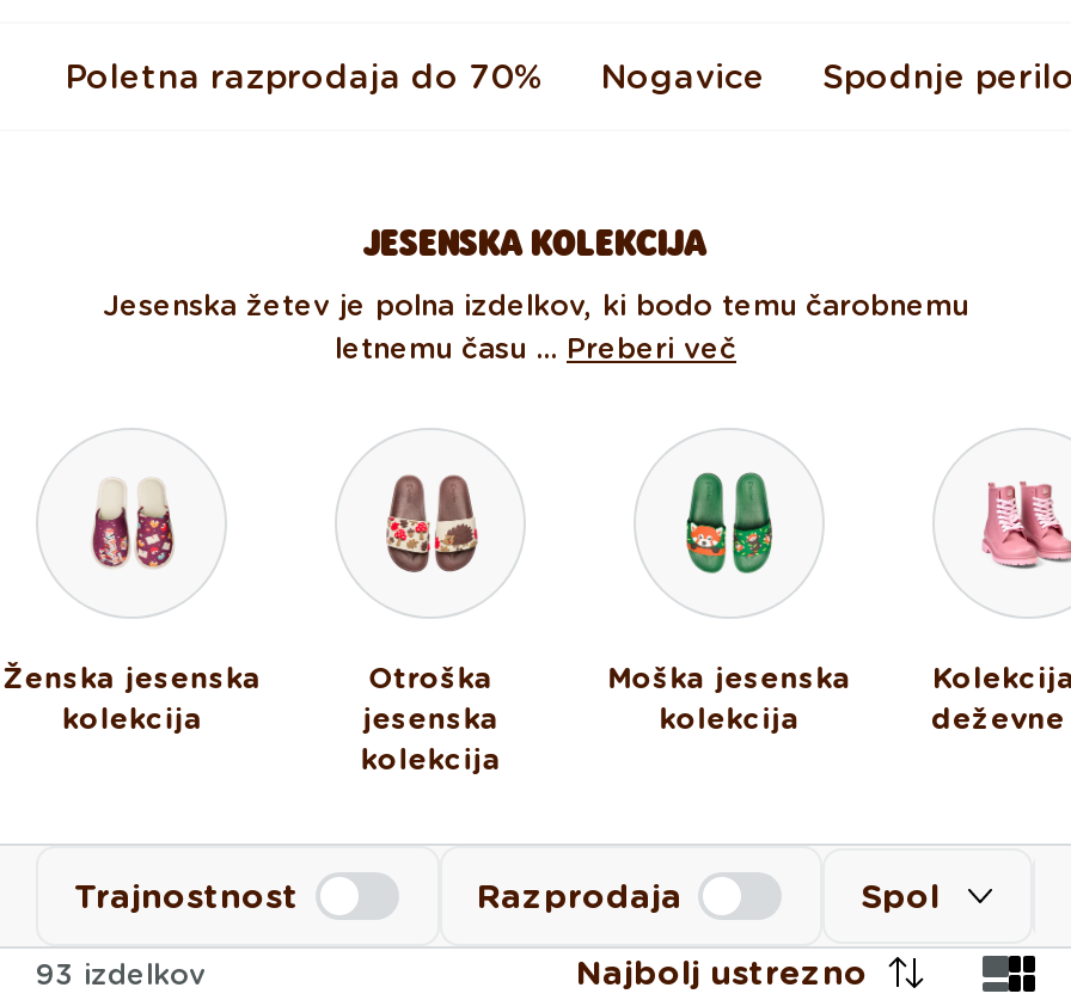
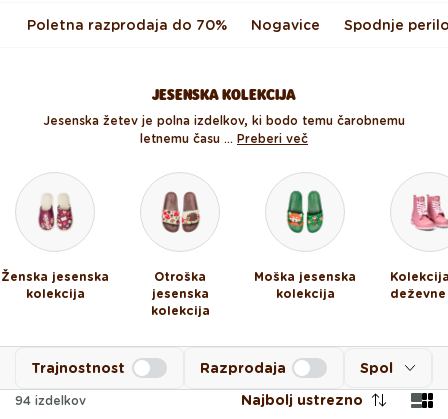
- 93 izdelkov
+ 94 izdelkov
